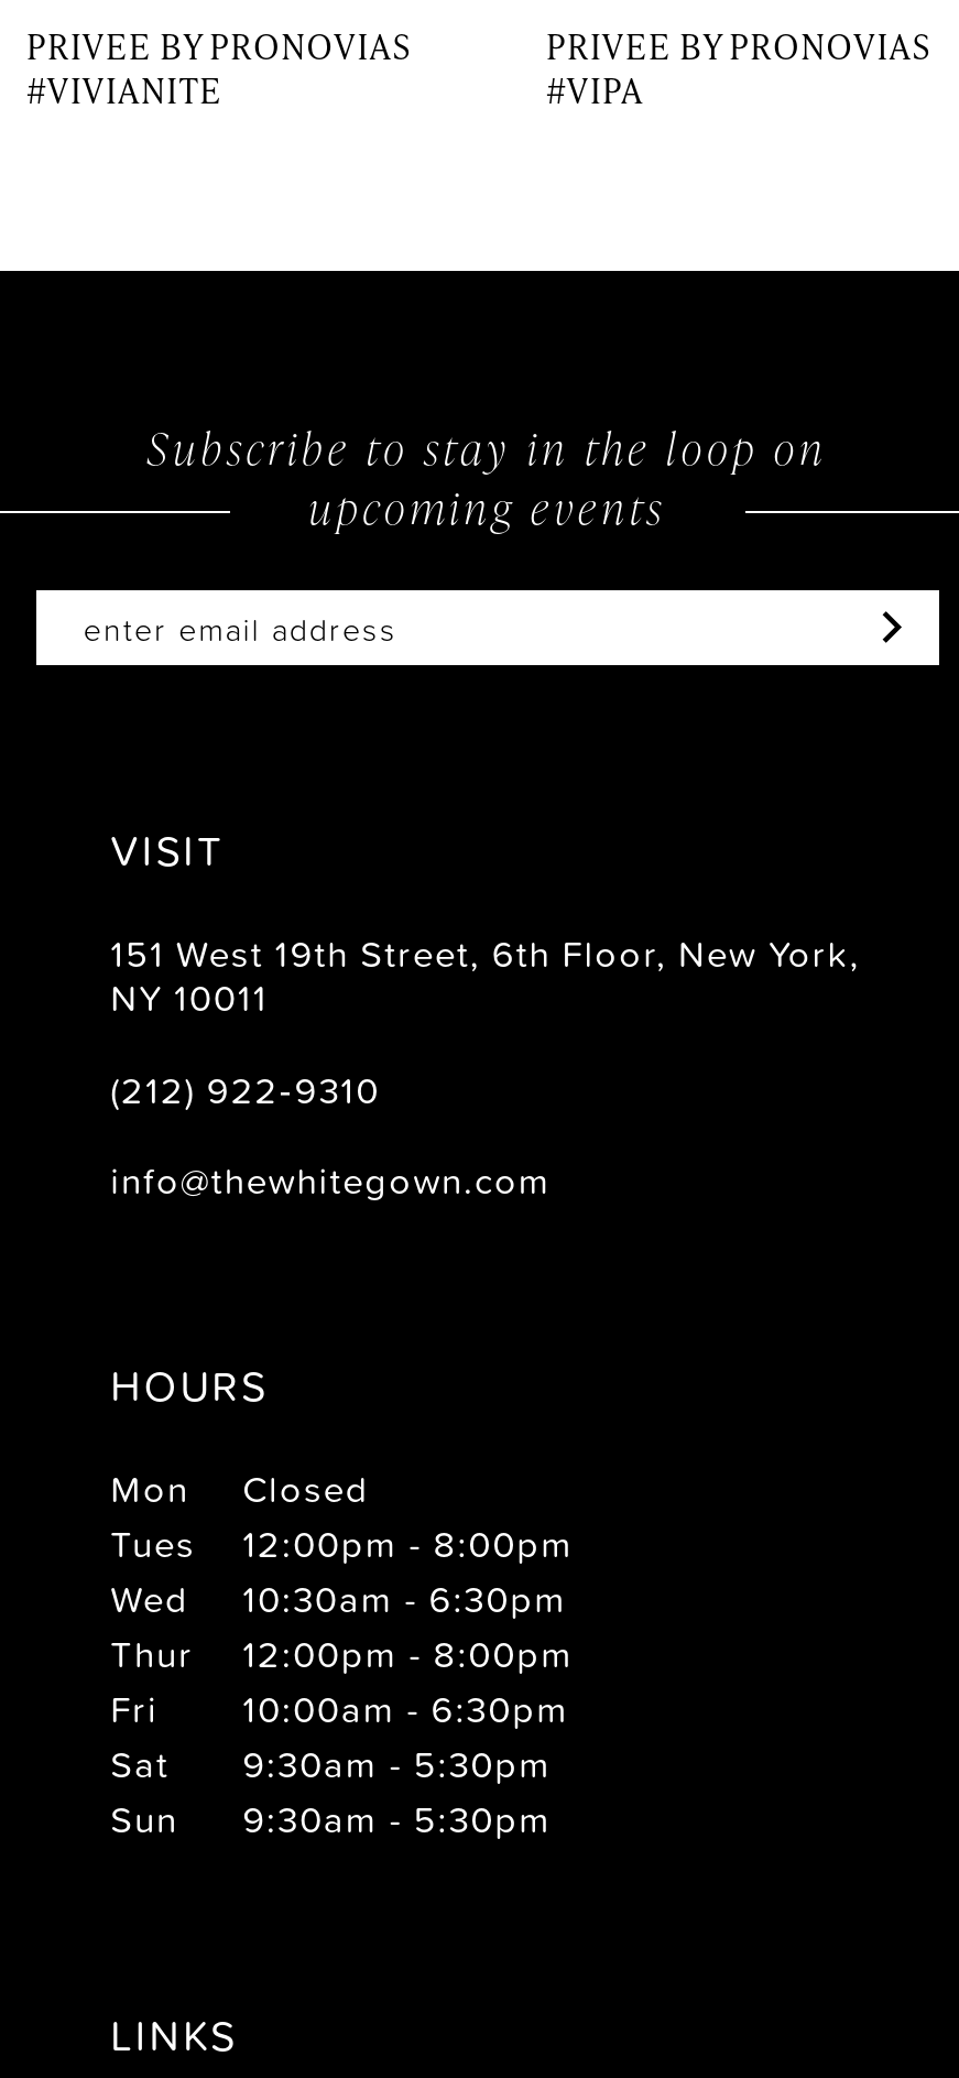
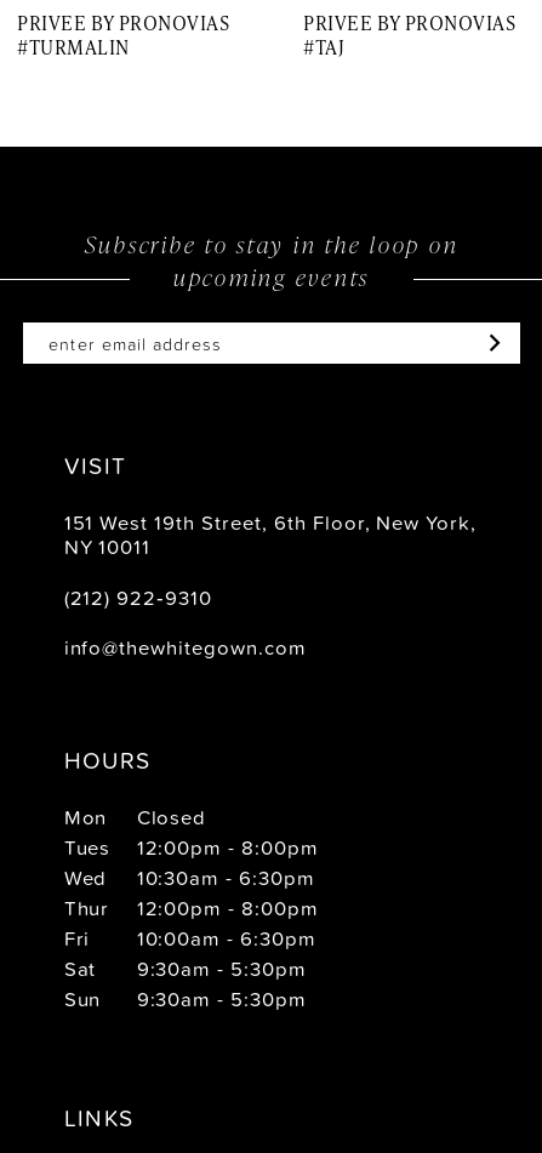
- #VIVIANITE
+ #TURMALIN

- #VIPA
+ #TAJ
